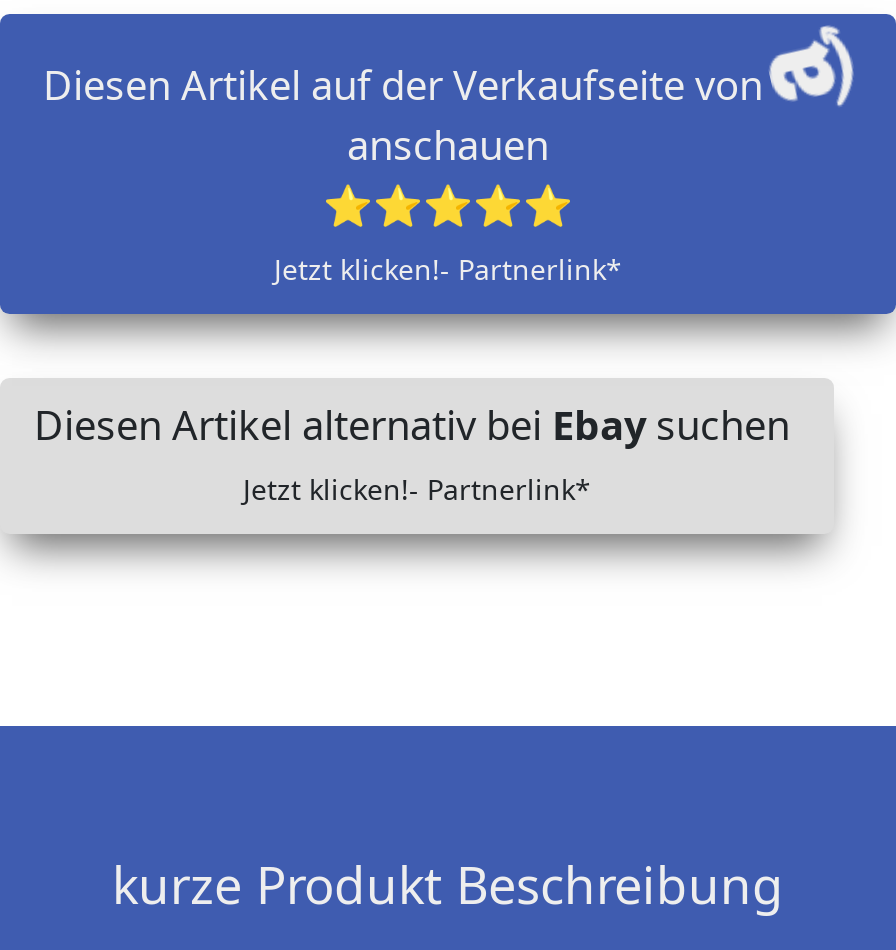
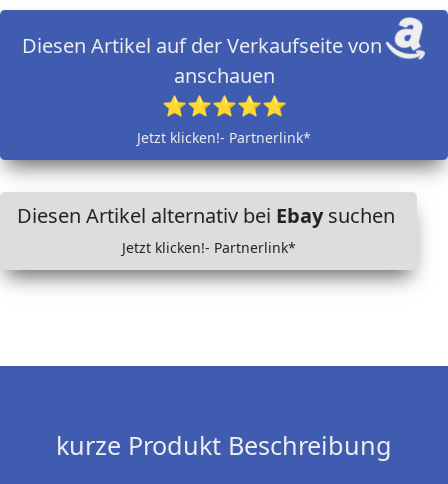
- [image]
+ [image]
